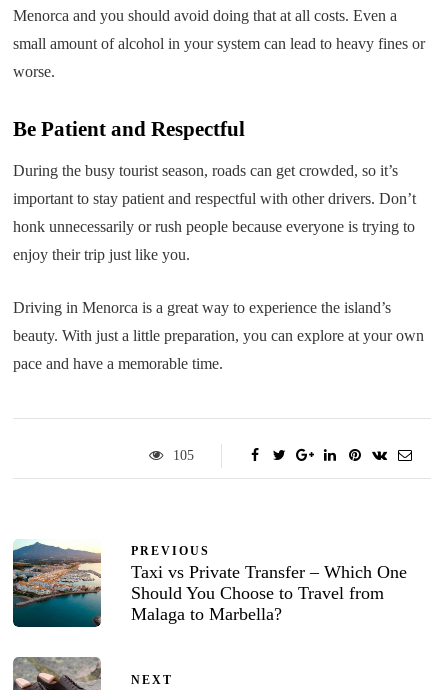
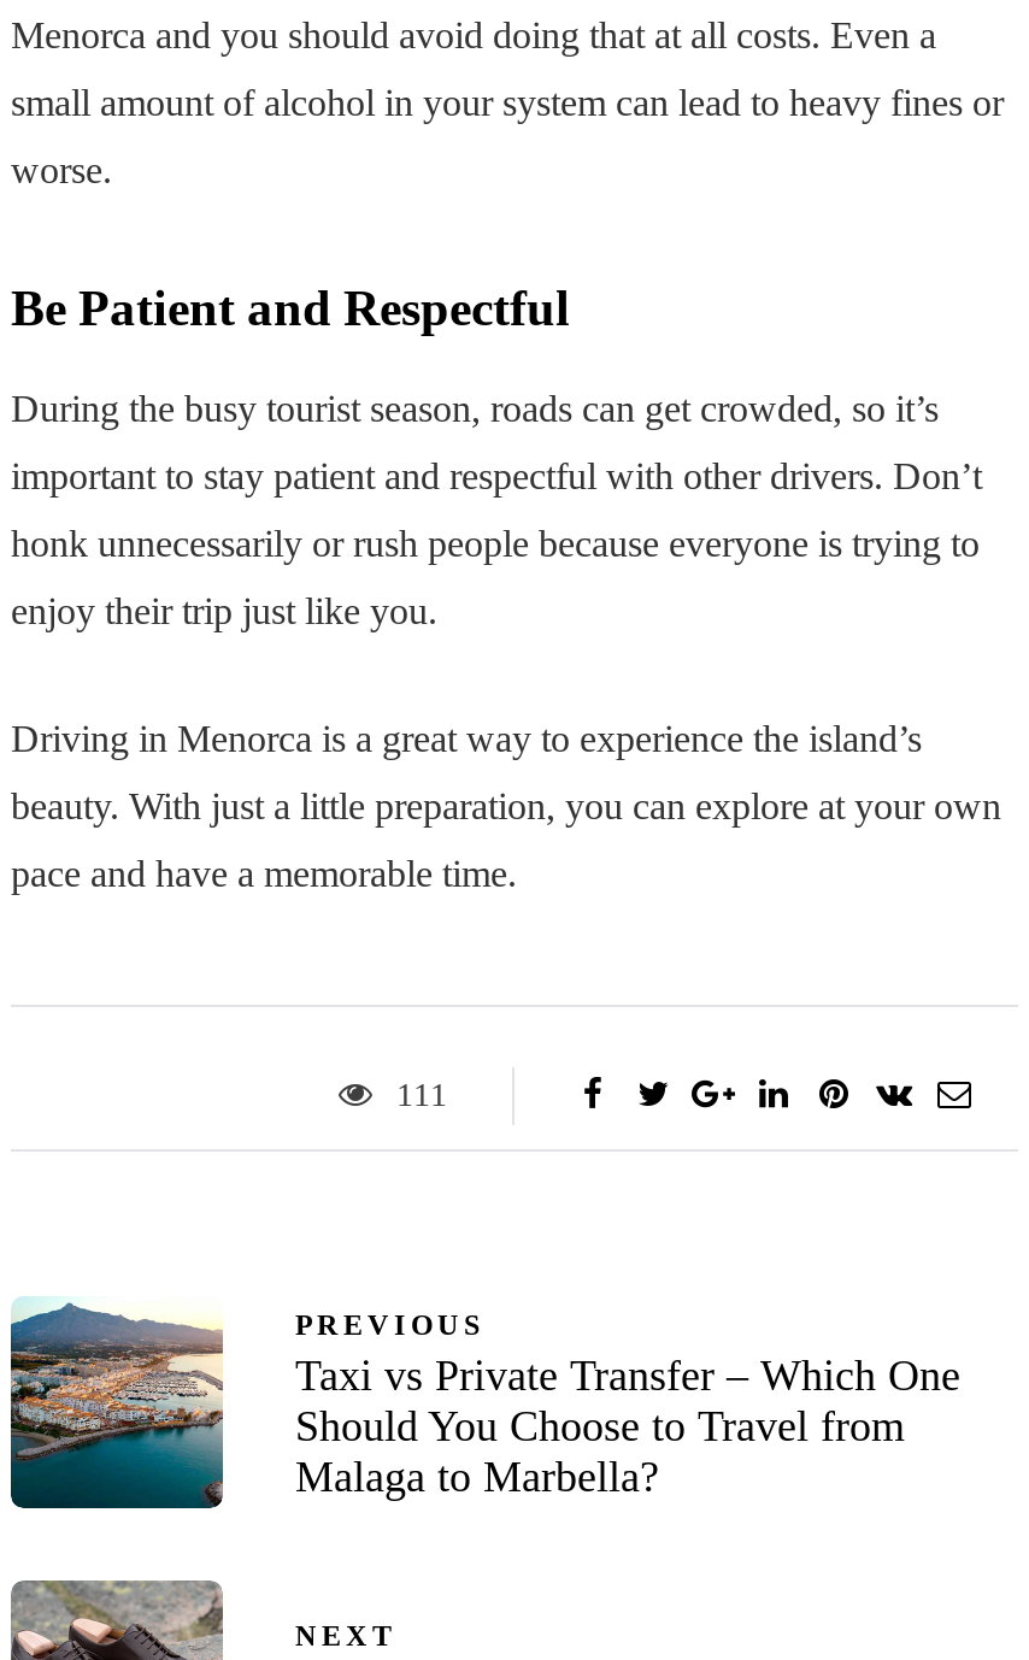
- 105
+ 111
